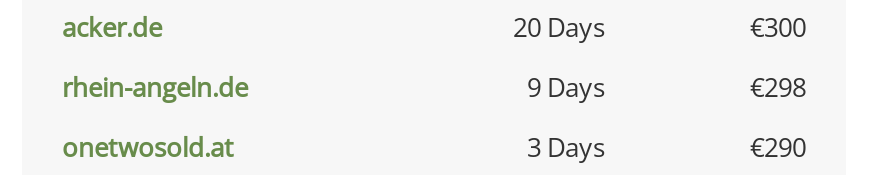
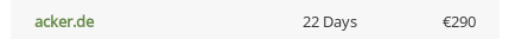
- 20 Days
- €300
- rhein-angeln.de
- 9 Days
- €298
- onetwosold.at
- 3 Days
+ 22 Days
